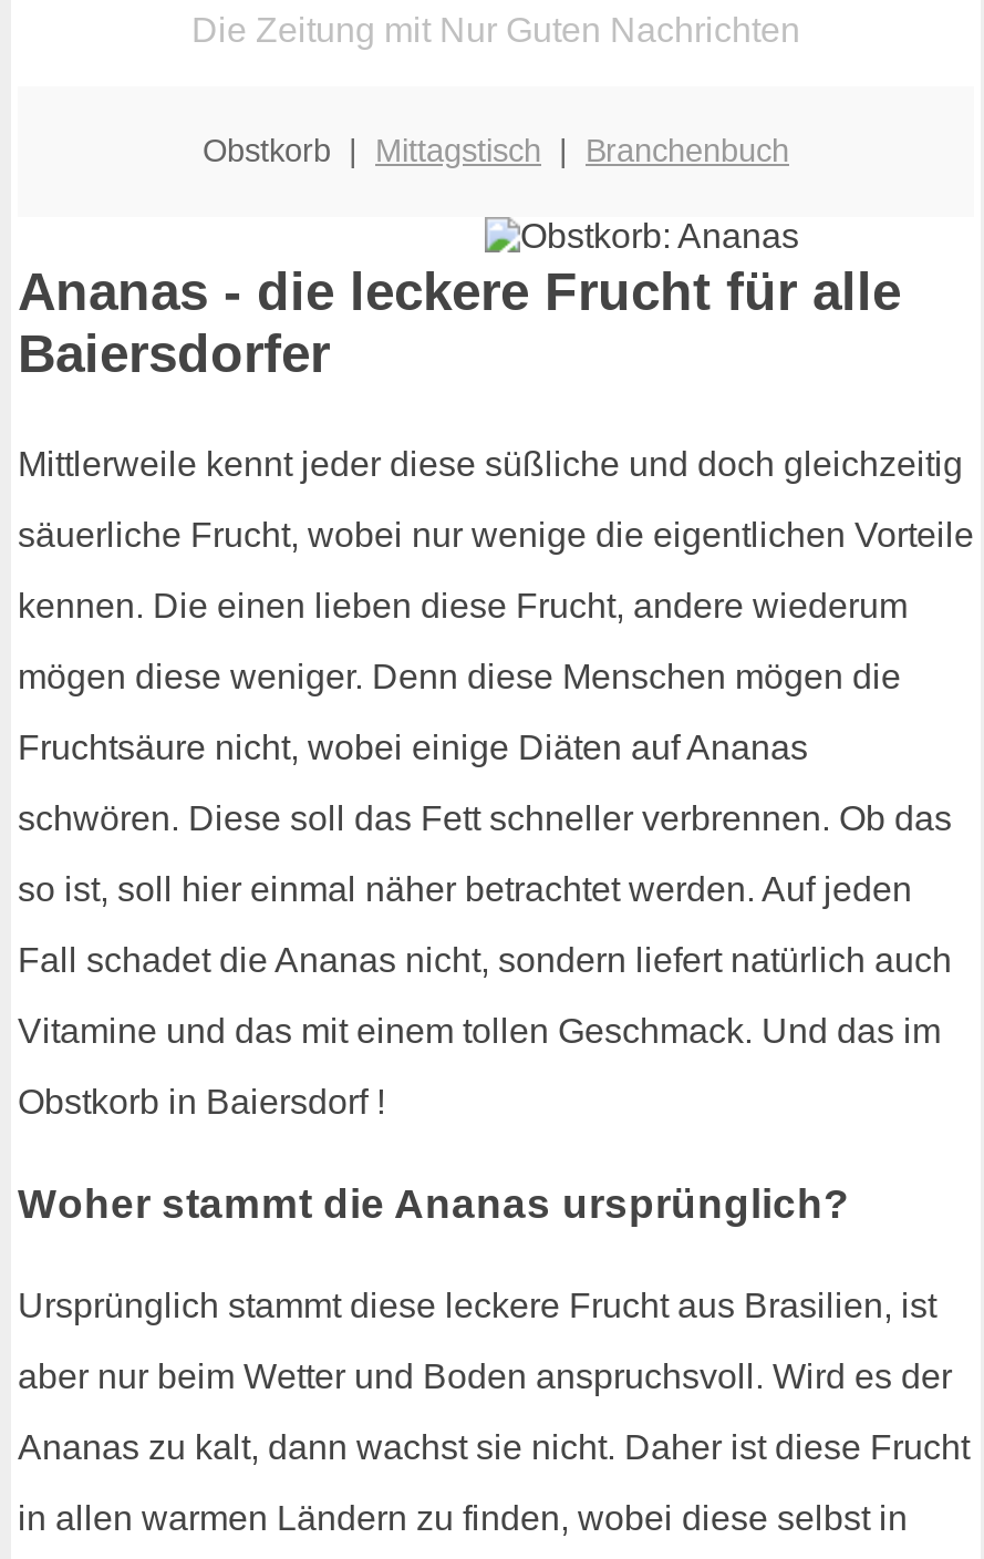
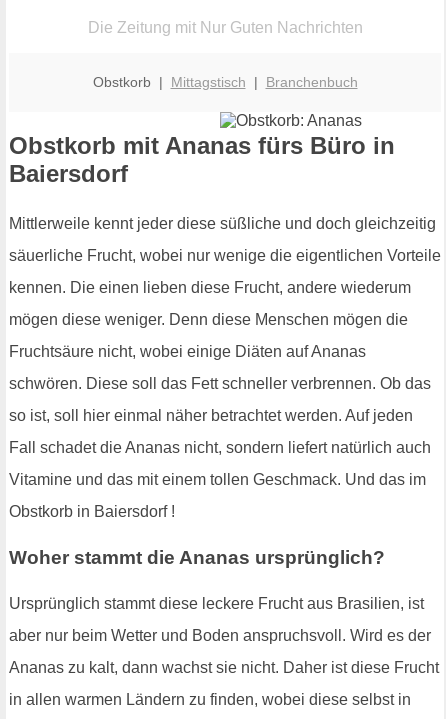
- Ananas - die leckere Frucht für alle
- Baiersdorfer
+ Obstkorb mit Ananas fürs Büro in
+ Baiersdorf
